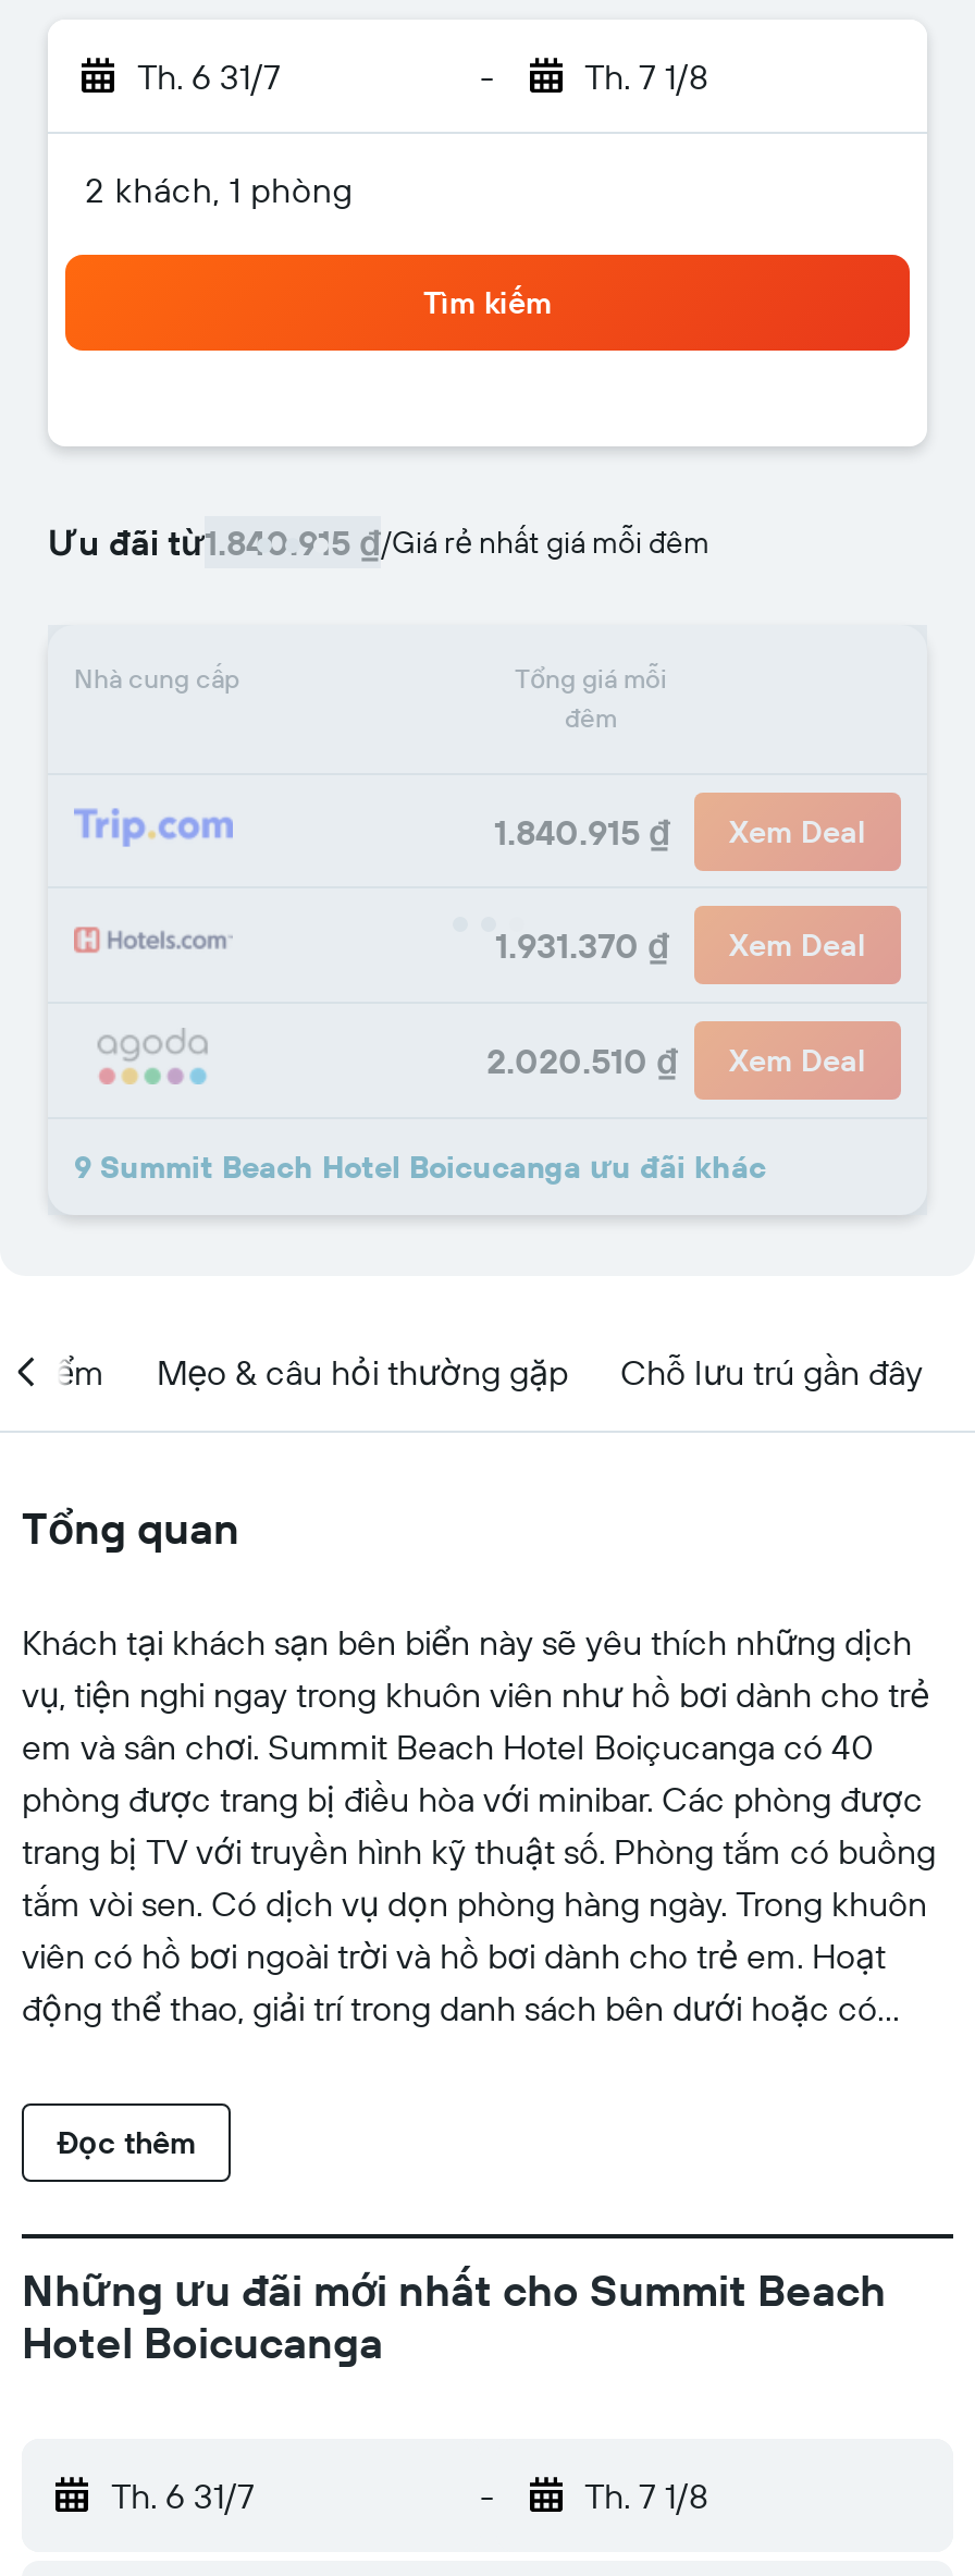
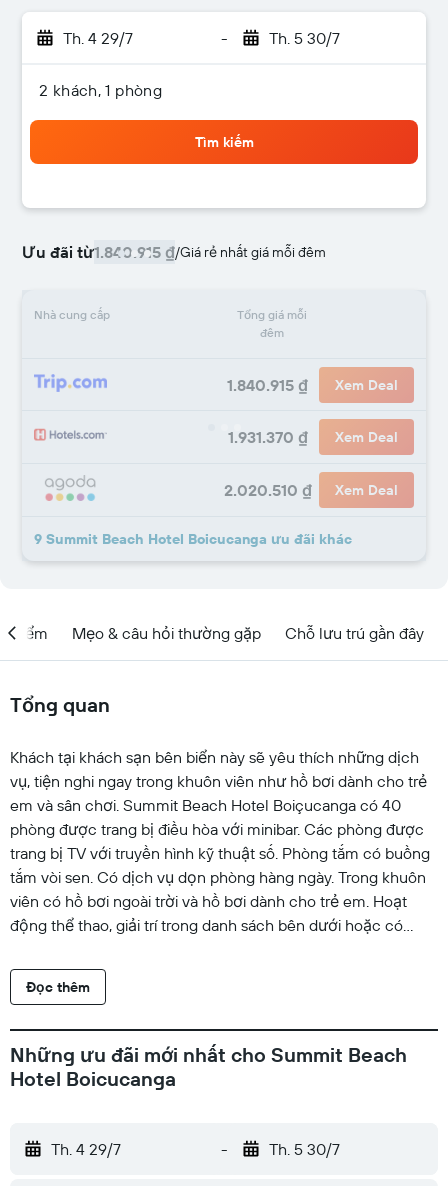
- Th. 6 31/7
+ Th. 4 29/7

- Th. 7 1/8
+ Th. 5 30/7

- Th. 6 31/7
+ Th. 4 29/7

- Th. 7 1/8
+ Th. 5 30/7
